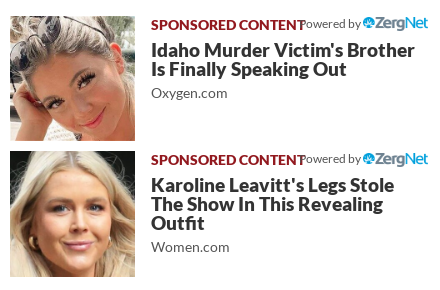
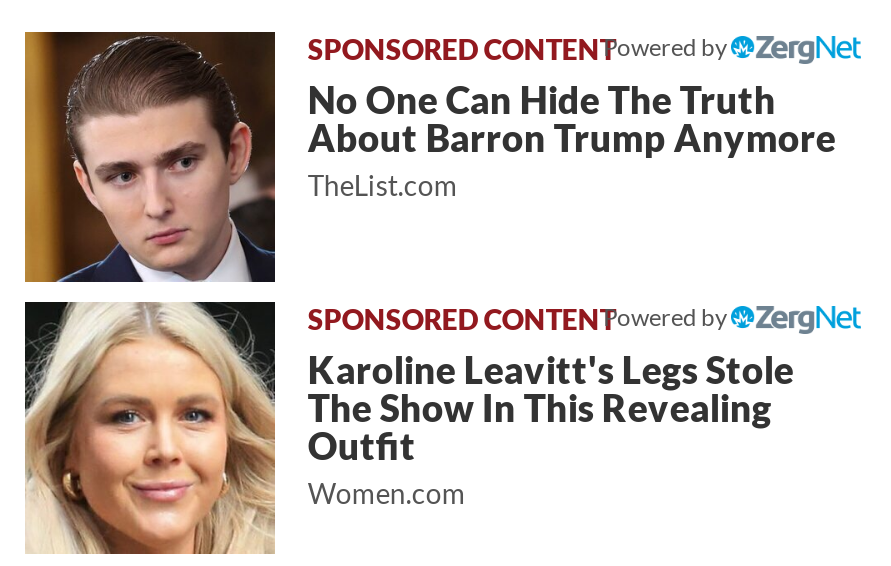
- [image]
- Idaho Murder Victim's Brother
- Is Finally Speaking Out
- Oxygen.com
+ [image]
+ No One Can Hide The Truth
+ About Barron Trump Anymore
+ TheList.com
